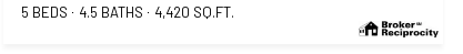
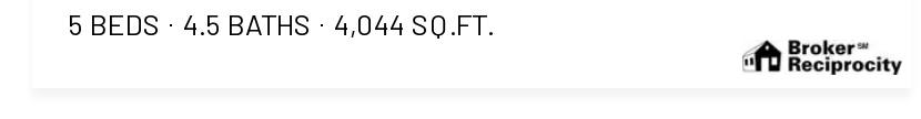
- 5 BEDS 4.5 BATHS 4,420 SQ.FT.
+ 5 BEDS 4.5 BATHS 4,044 SQ.FT.
